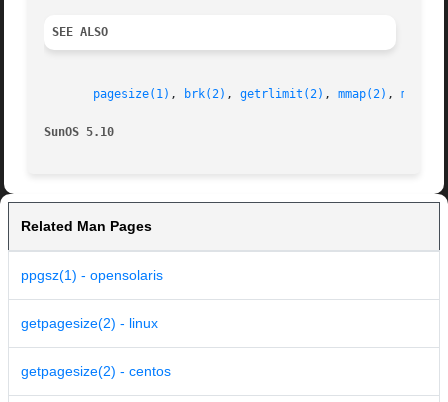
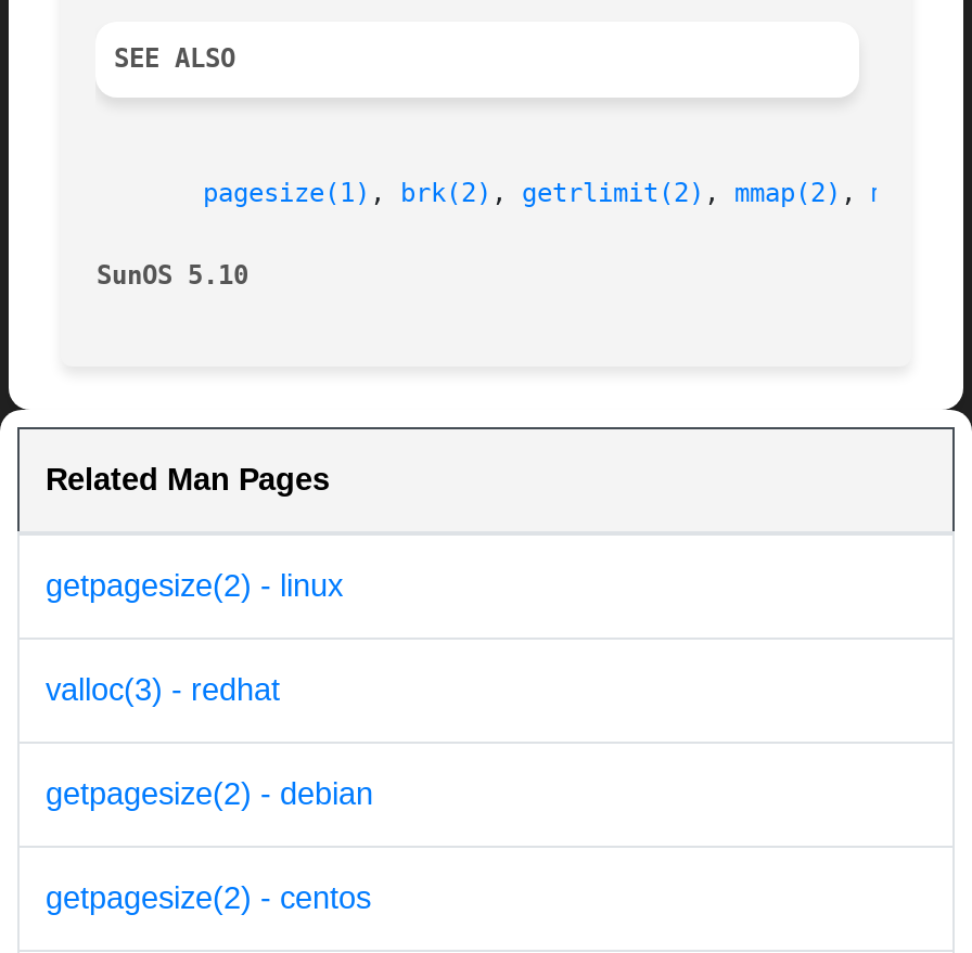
- ppgsz(1) - opensolaris

moved up: getpagesize(2) - linux

+ valloc(3) - redhat
+ getpagesize(2) - debian
